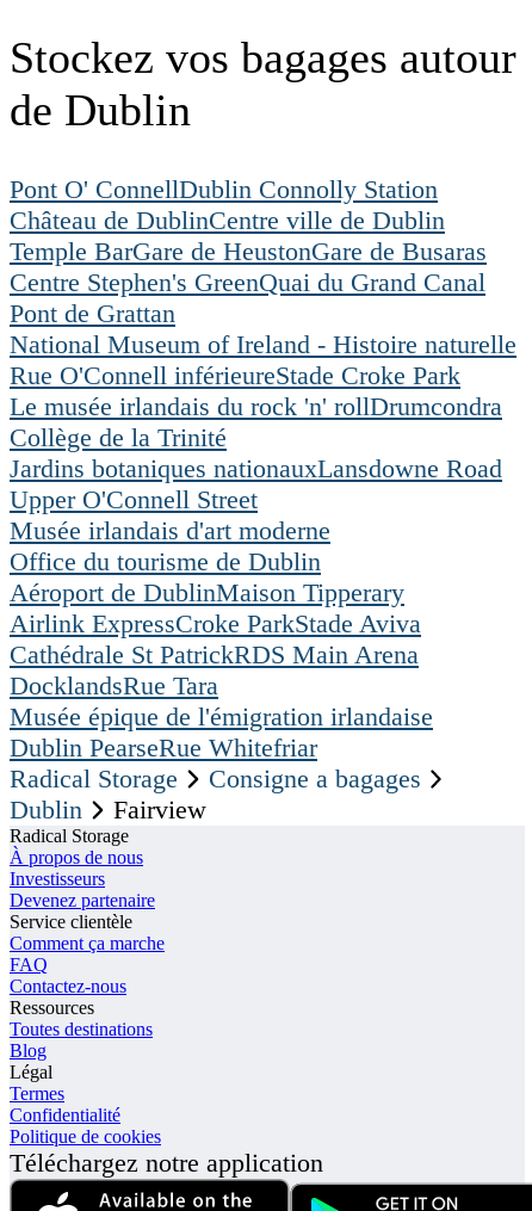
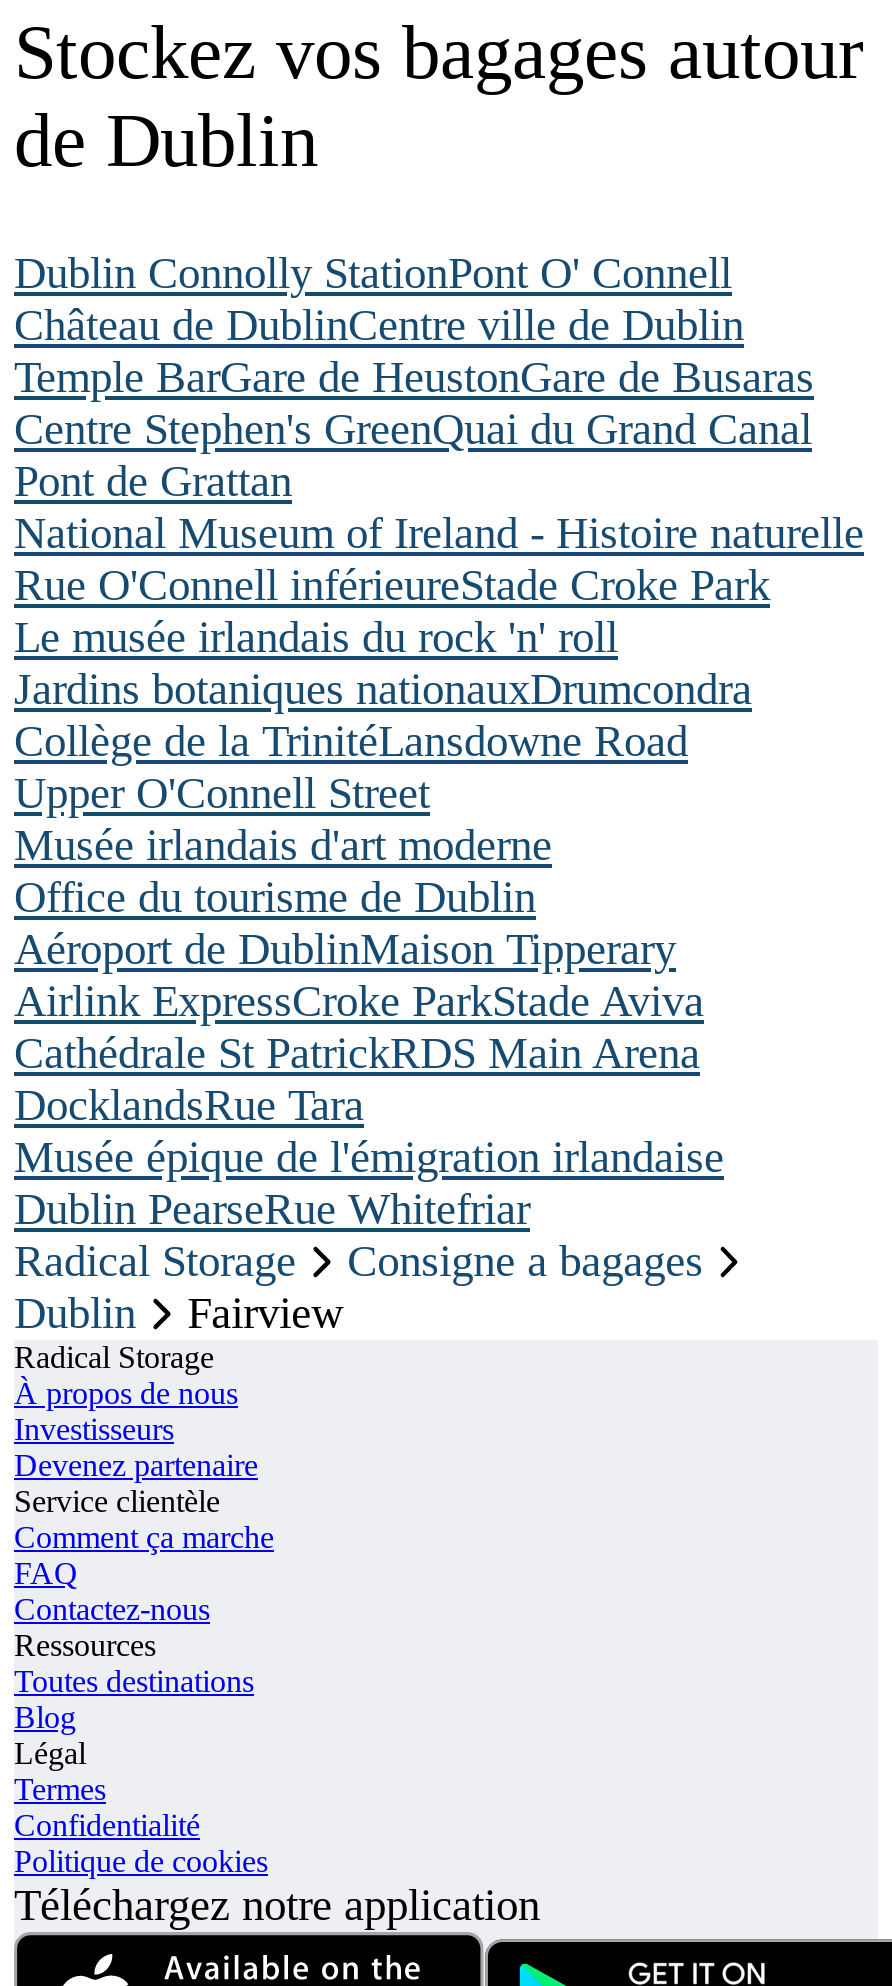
- Pont O' ConnellDublin Connolly Station
+ Dublin Connolly StationPont O' Connell

- Le musée irlandais du rock 'n' rollDrumcondra
- Collège de la Trinité
- Jardins botaniques nationauxLansdowne Road
+ Le musée irlandais du rock 'n' roll
+ Jardins botaniques nationauxDrumcondra
+ Collège de la TrinitéLansdowne Road
